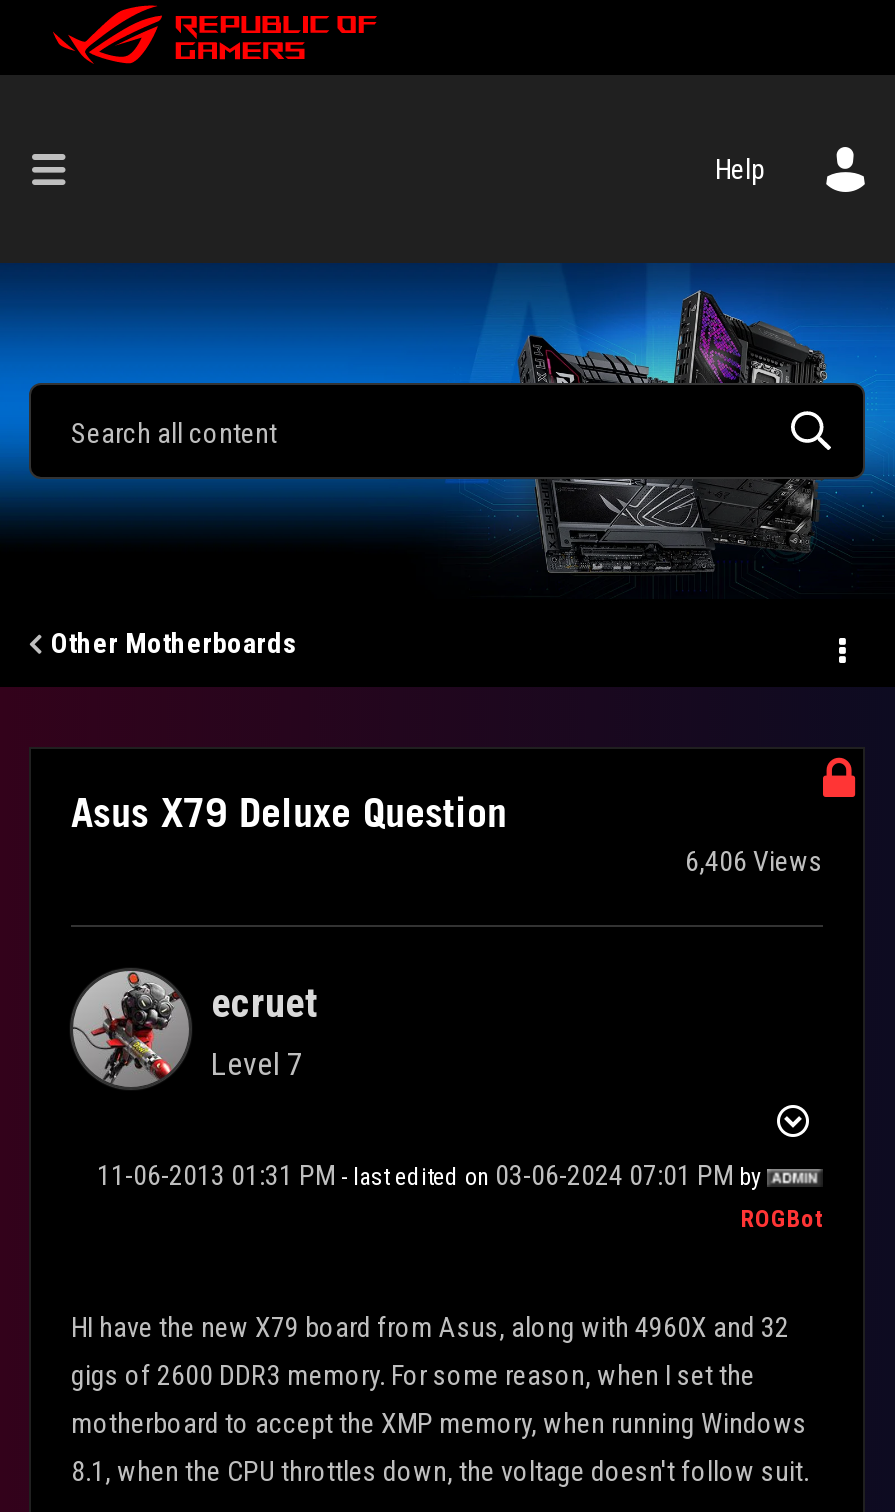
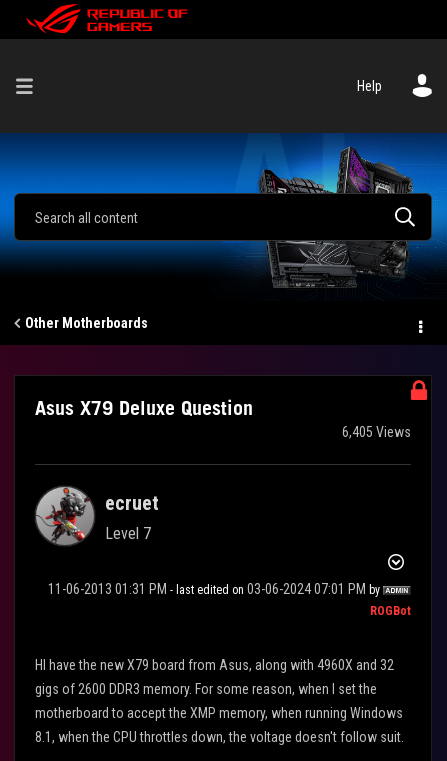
- 6,406 Views
+ 6,405 Views
